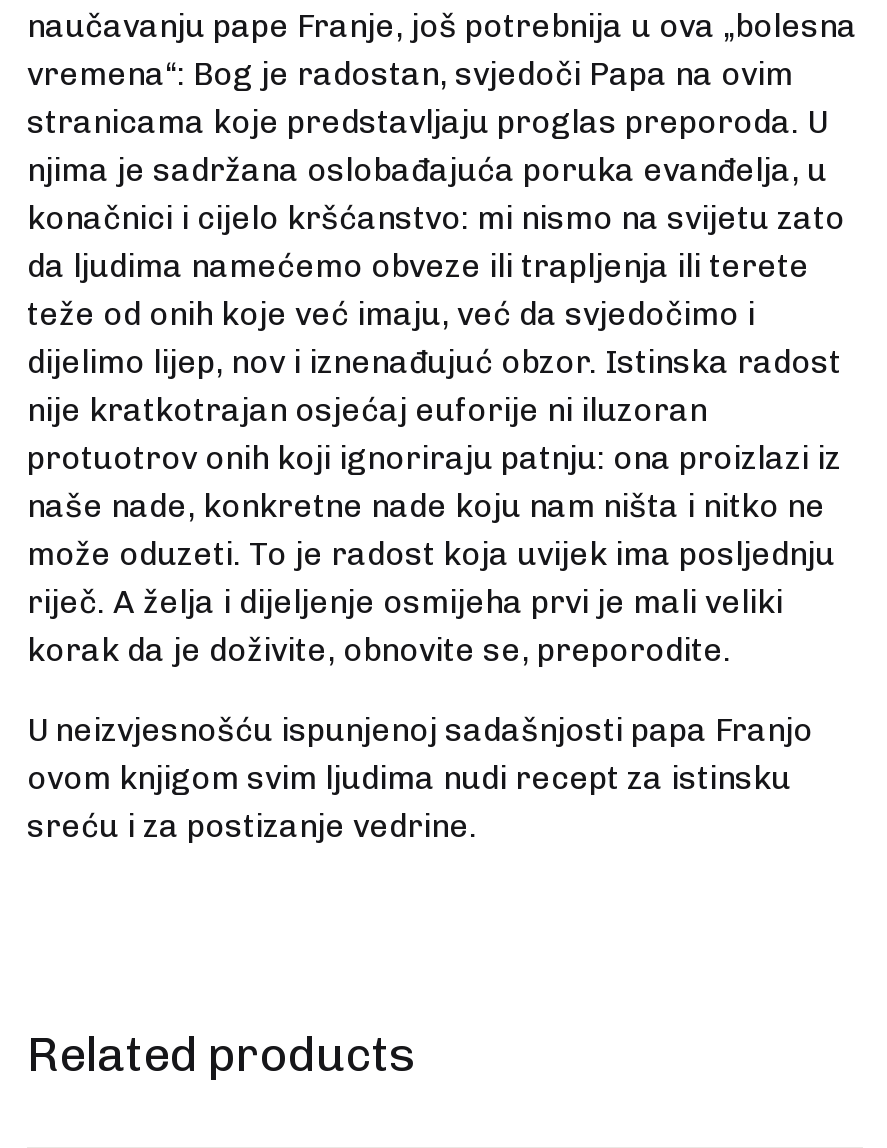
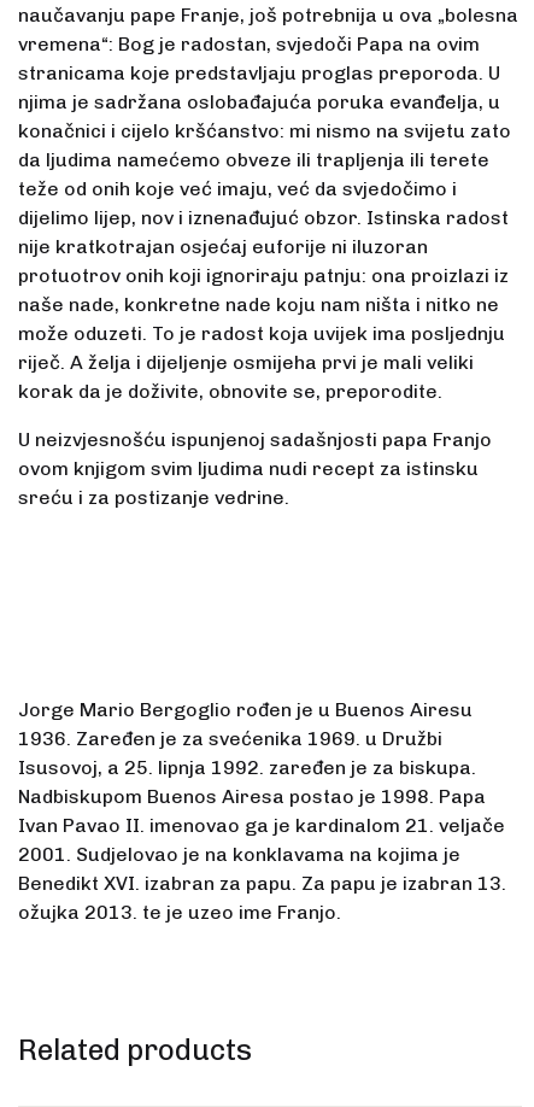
+ Jorge Mario Bergoglio rođen je u Buenos Airesu
+ 1936. Zaređen je za svećenika 1969. u Družbi
+ Isusovoj, a 25. lipnja 1992. zaređen je za biskupa.
+ Nadbiskupom Buenos Airesa postao je 1998. Papa
+ Ivan Pavao II. imenovao ga je kardinalom 21. veljače
+ 2001. Sudjelovao je na konklavama na kojima je
+ Benedikt XVI. izabran za papu. Za papu je izabran 13.
+ ožujka 2013. te je uzeo ime Franjo.
